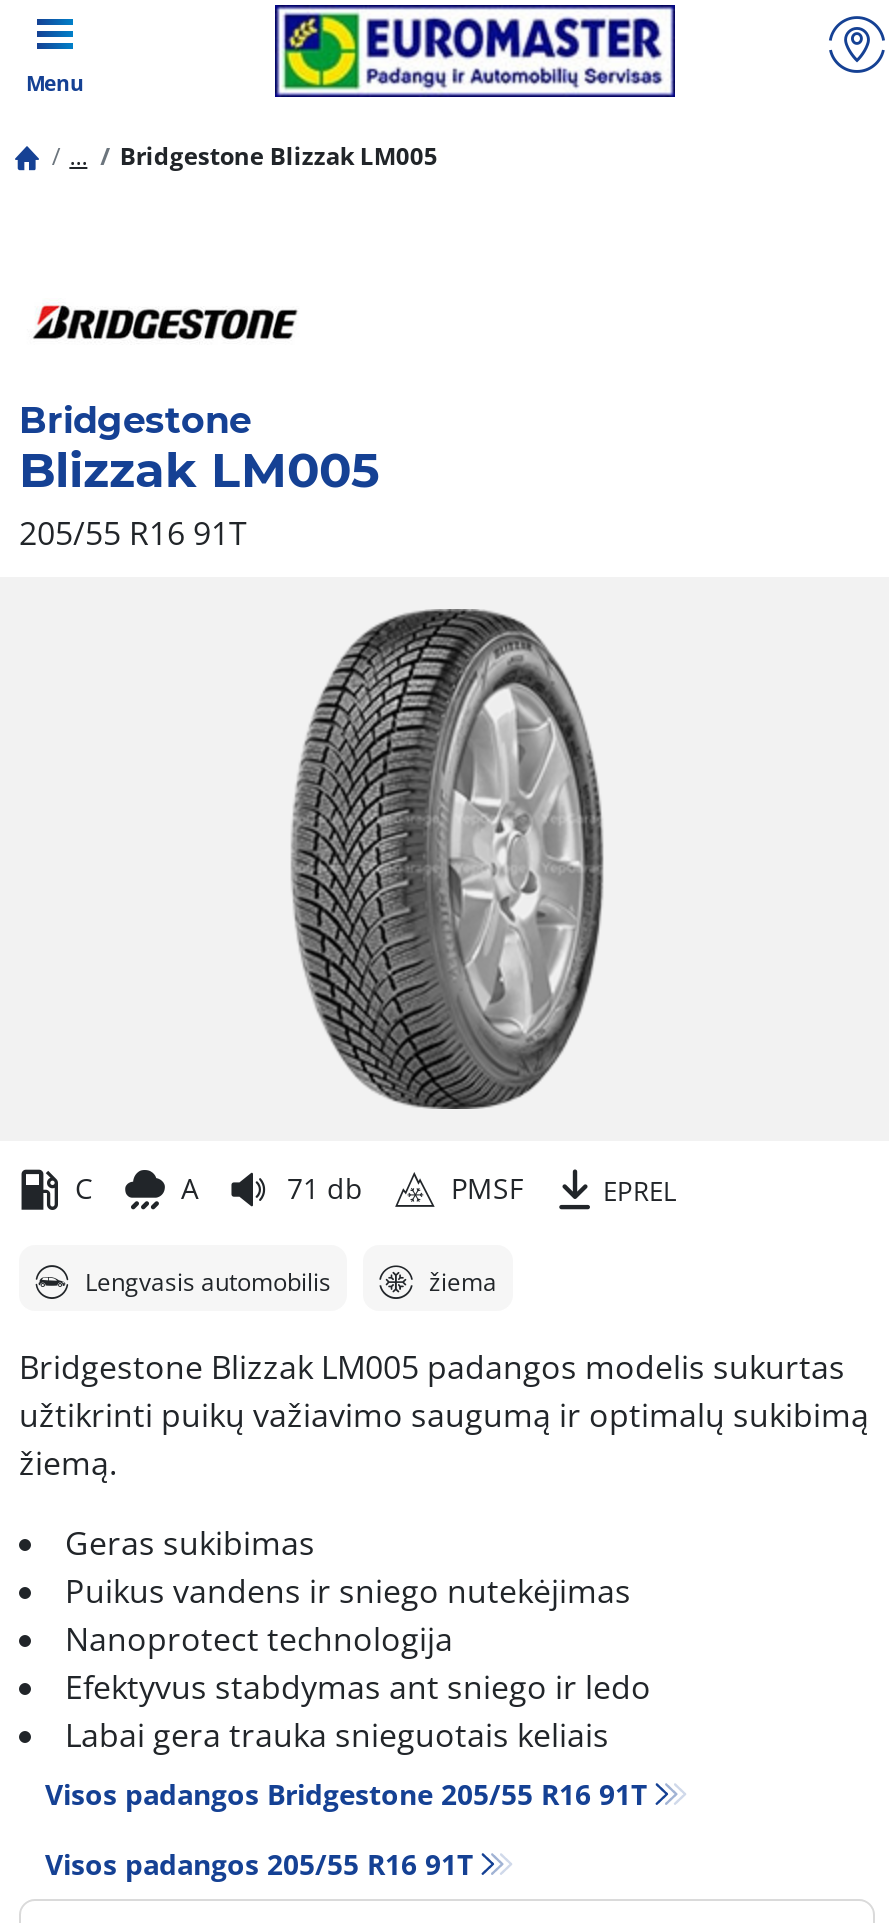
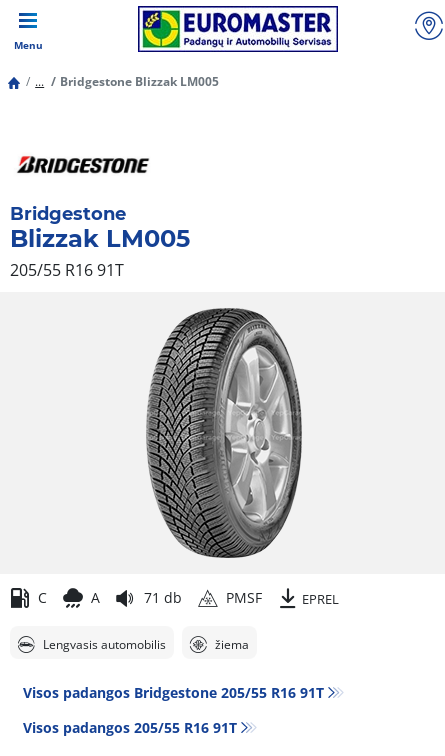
- Bridgestone Blizzak LM005 padangos modelis sukurtas
- užtikrinti puikų važiavimo saugumą ir optimalų sukibimą
- žiemą.
- Geras sukibimas
- Puikus vandens ir sniego nutekėjimas
- Nanoprotect technologija
- Efektyvus stabdymas ant sniego ir ledo
- Labai gera trauka snieguotais keliais
